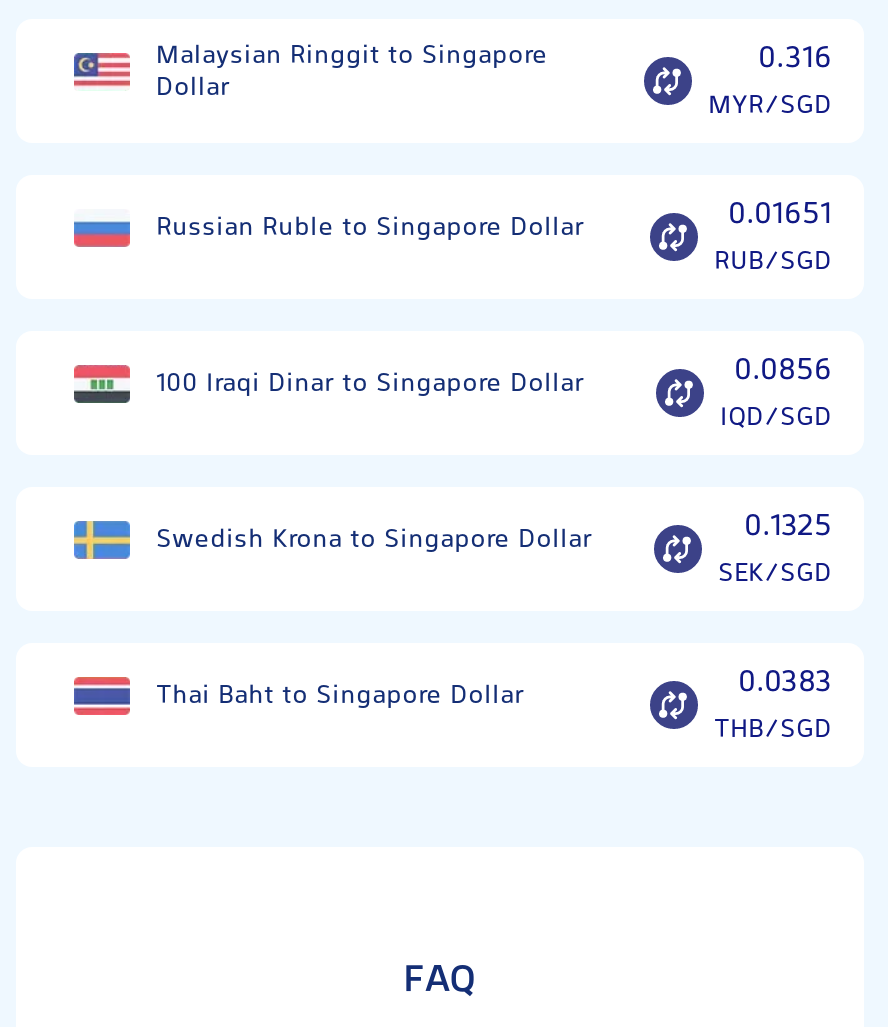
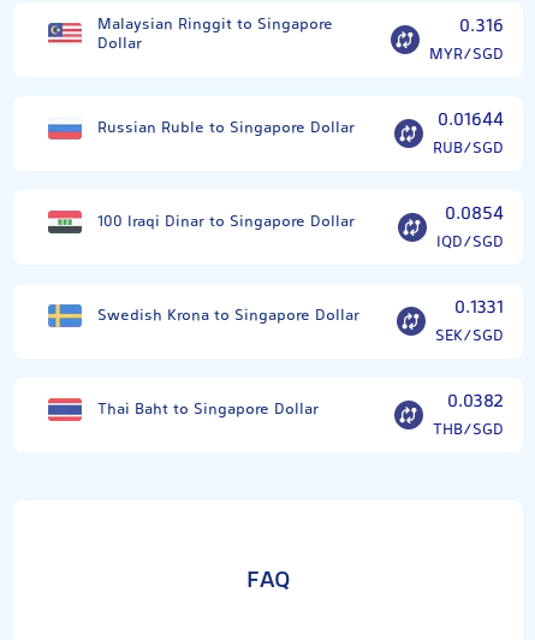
- 0.01651
+ 0.01644

- 0.0856
+ 0.0854

- 0.1325
+ 0.1331

- 0.0383
+ 0.0382
